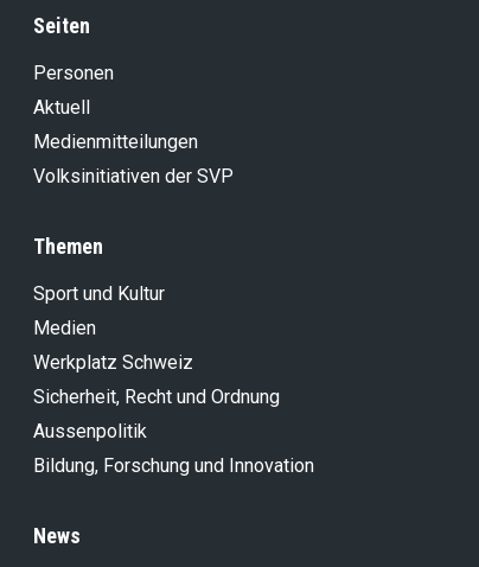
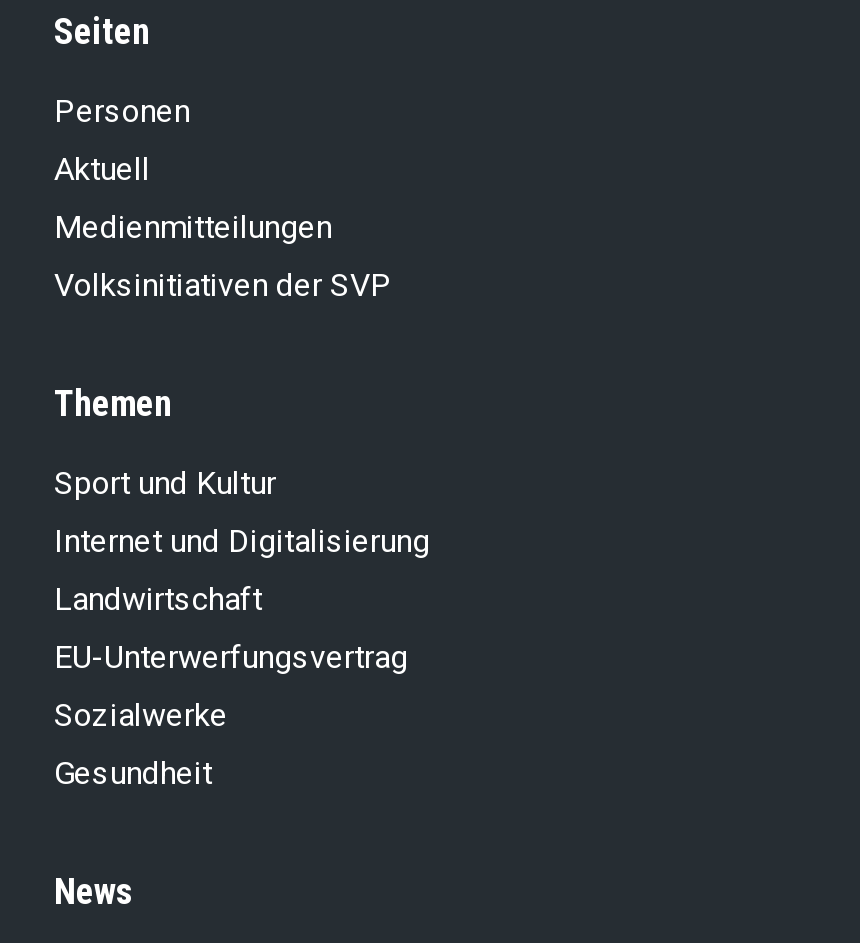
- Medien
+ Internet und Digitalisierung

- Werkplatz Schweiz
+ Landwirtschaft

- Sicherheit, Recht und Ordnung
+ EU-Unterwerfungsvertrag

- Aussenpolitik
+ Sozialwerke

- Bildung, Forschung und Innovation
+ Gesundheit
